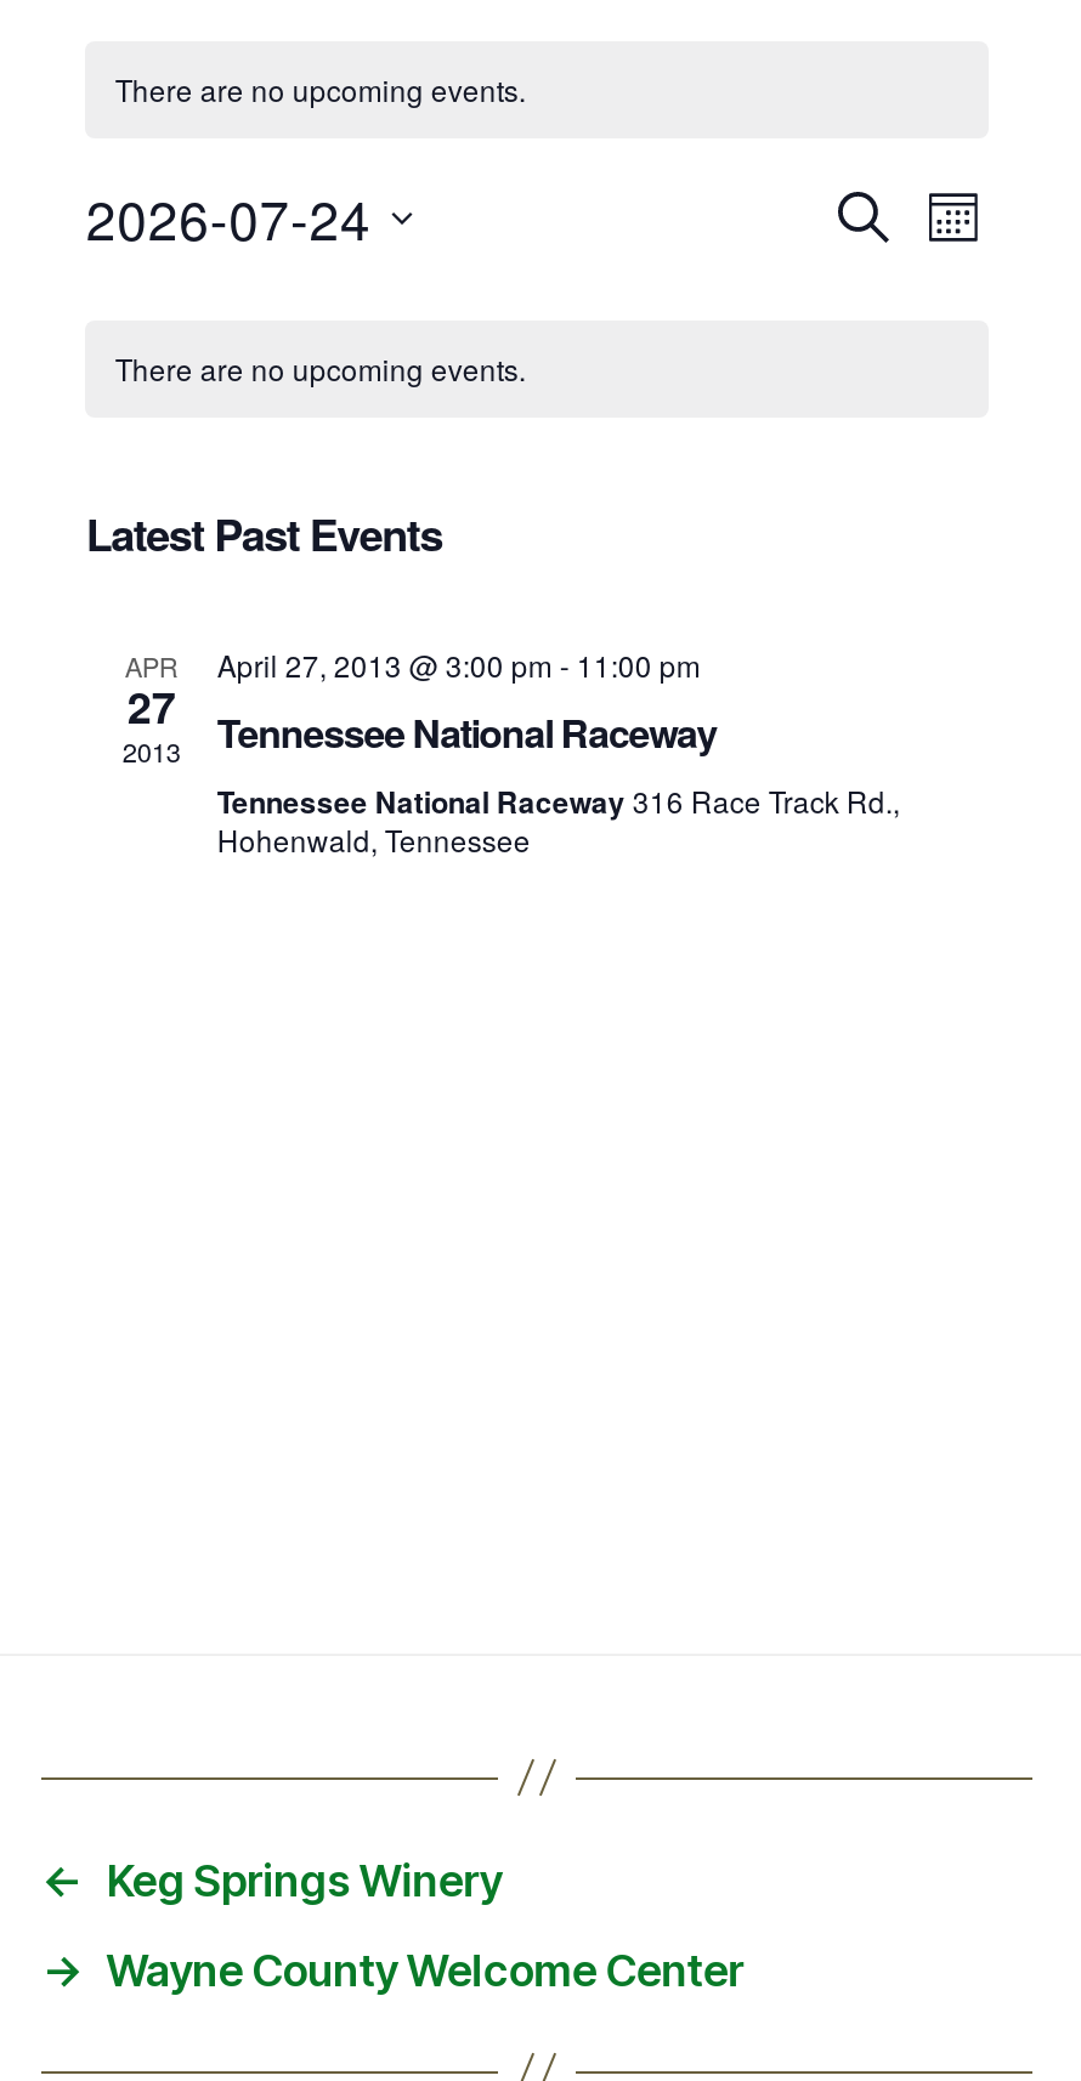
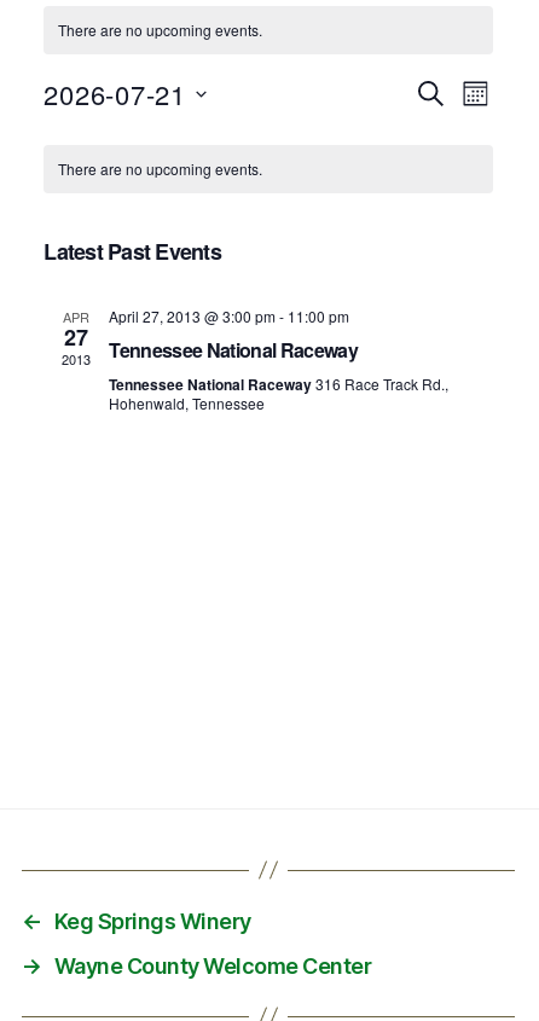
- 2026-07-24
+ 2026-07-21
